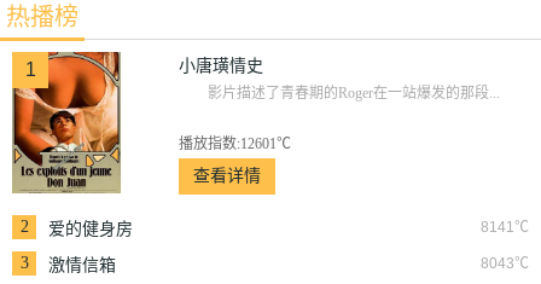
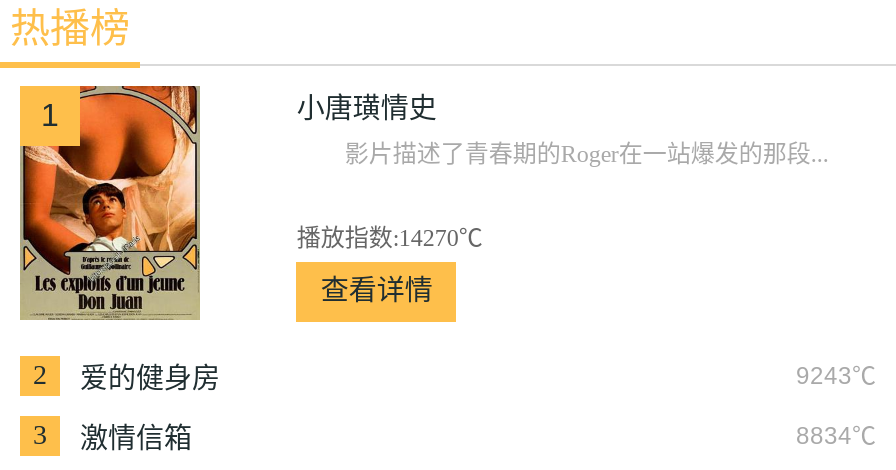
- 播放指数:12601℃
+ 播放指数:14270℃

- 8141℃
+ 9243℃

- 8043℃
+ 8834℃
